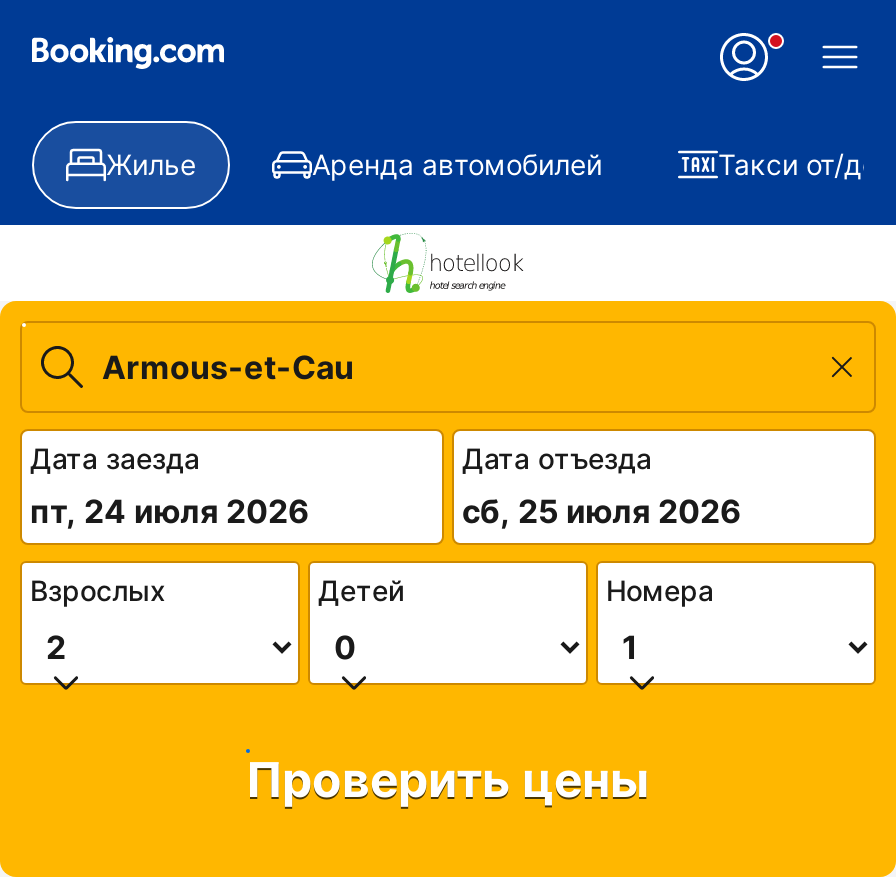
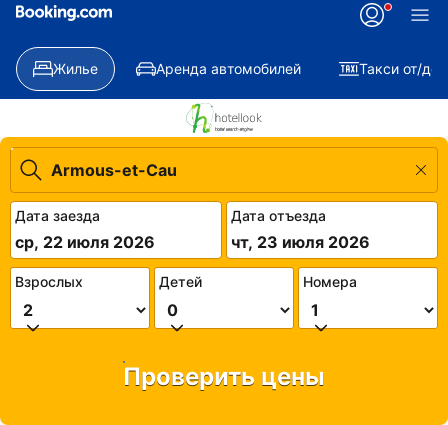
- пт, 24 июля 2026
+ ср, 22 июля 2026

- сб, 25 июля 2026
+ чт, 23 июля 2026
